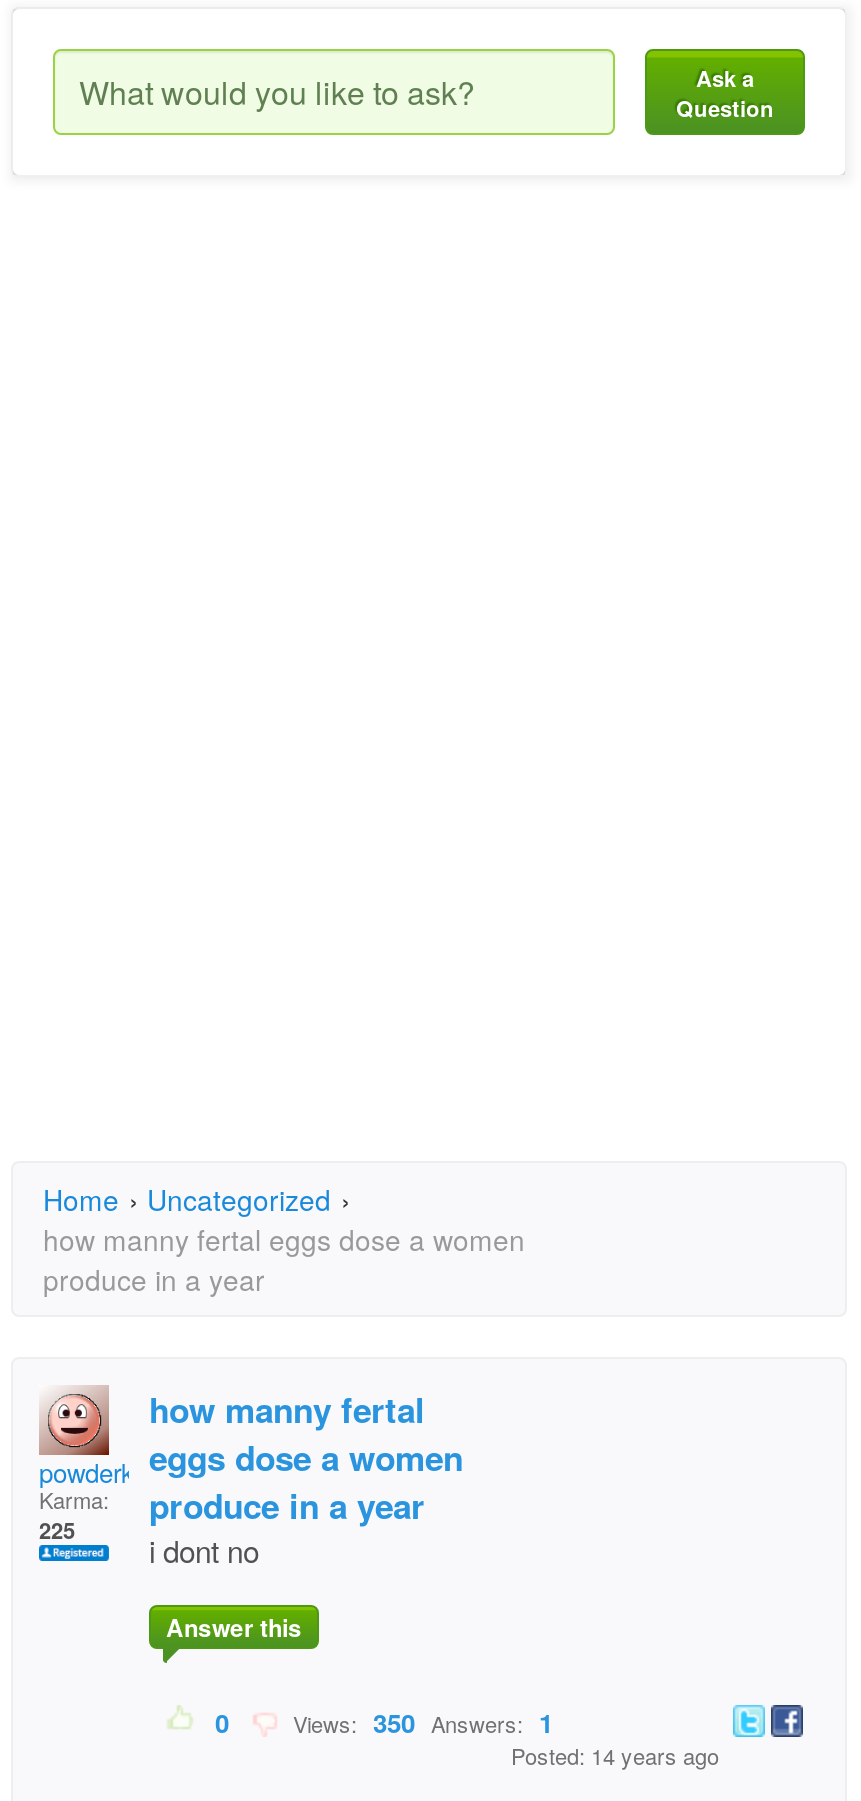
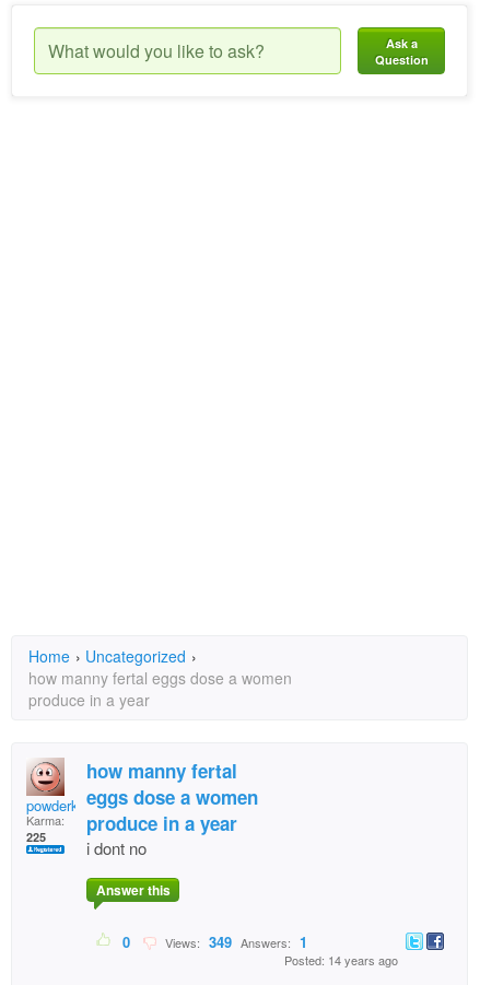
- Views: 350 Answers: 1
+ Views: 349 Answers: 1
